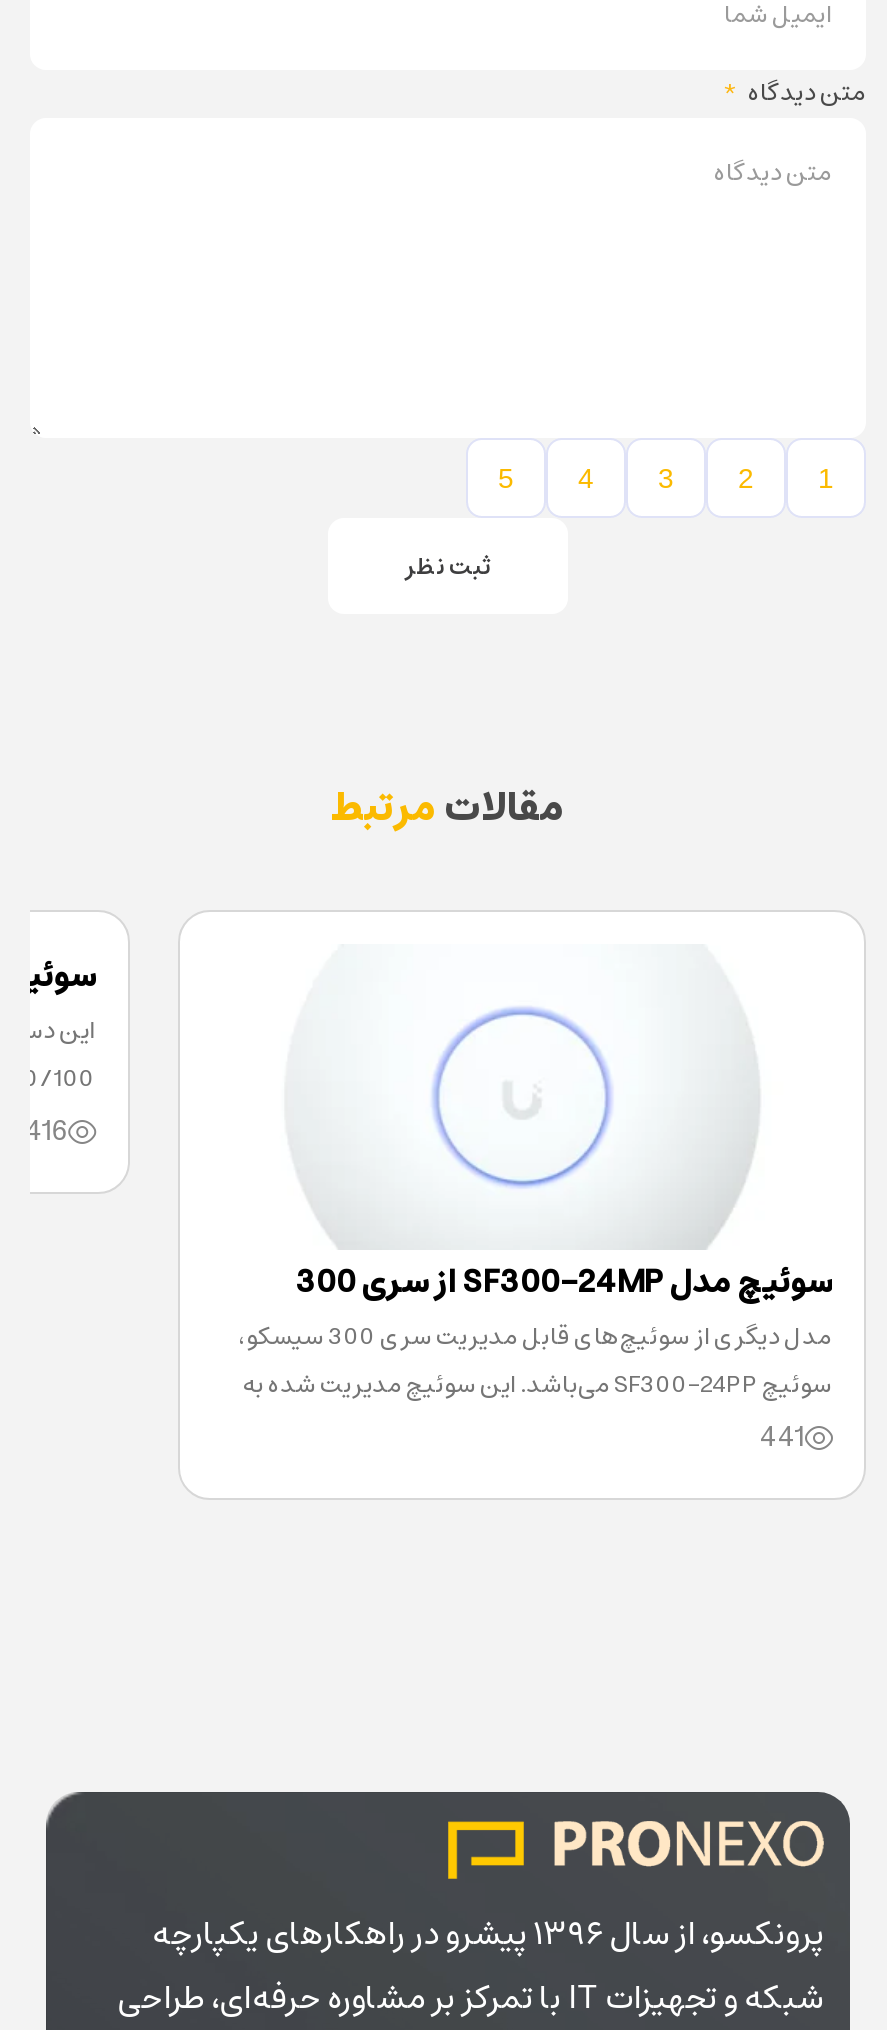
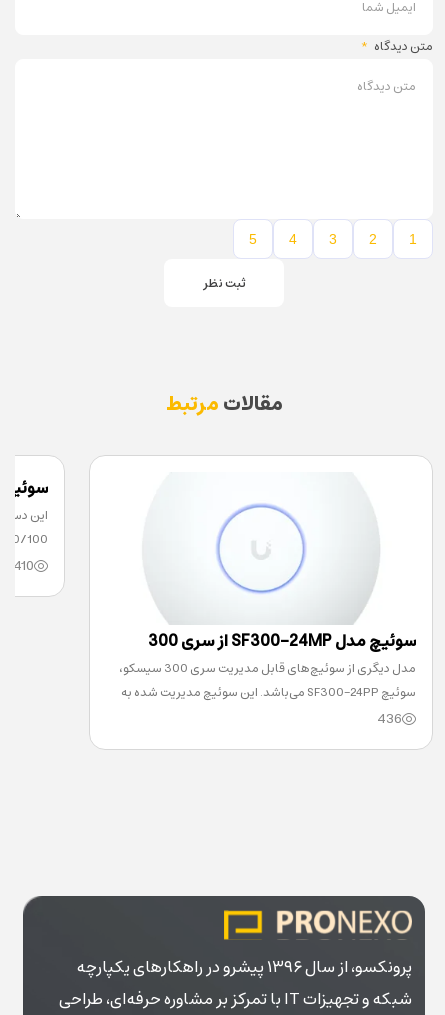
- 416
+ 410

- 441
+ 436
